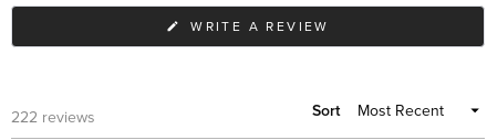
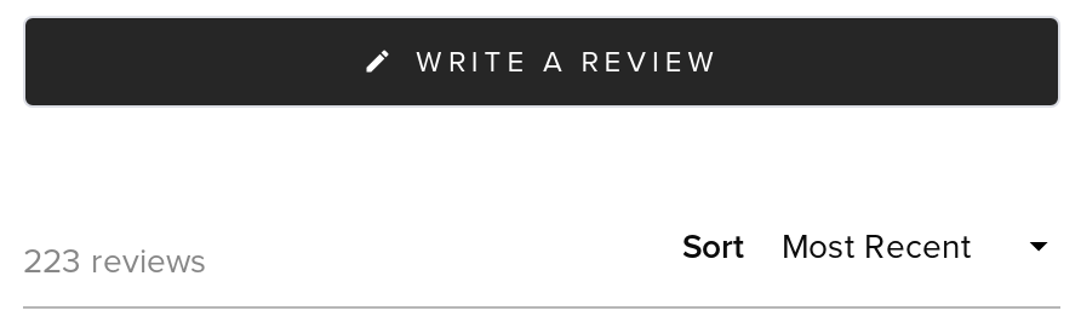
- 222 reviews
+ 223 reviews
